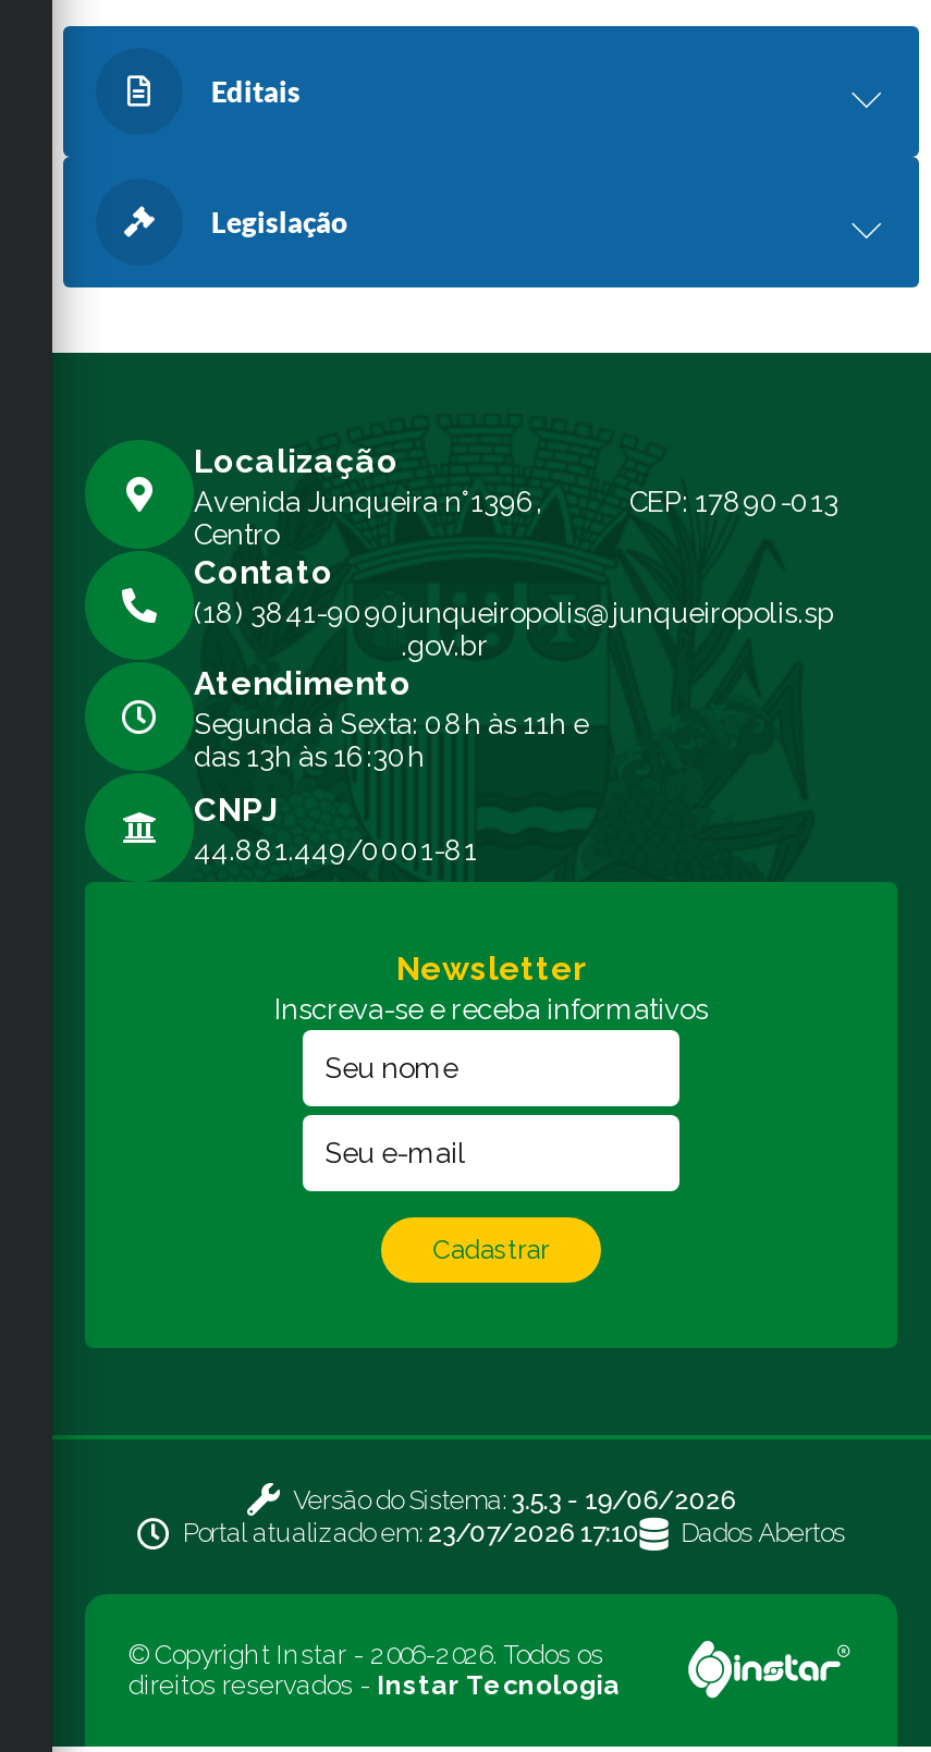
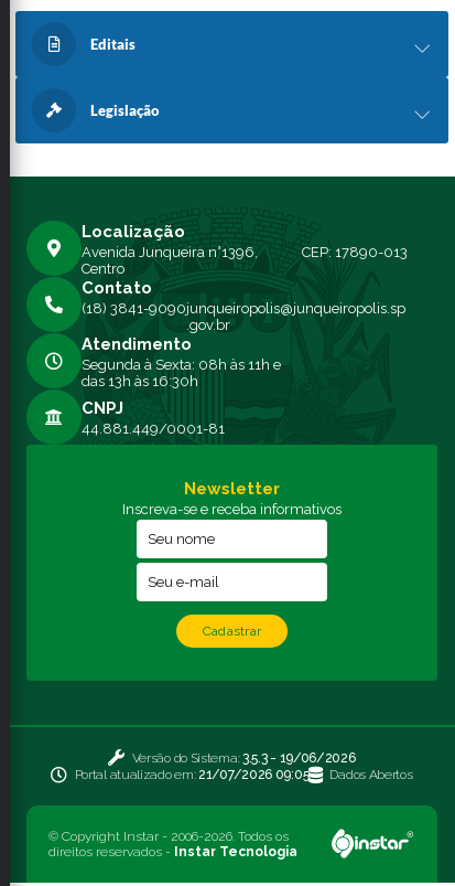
- Portal atualizado em: 23/07/2026 17:10
+ Portal atualizado em: 21/07/2026 09:05
